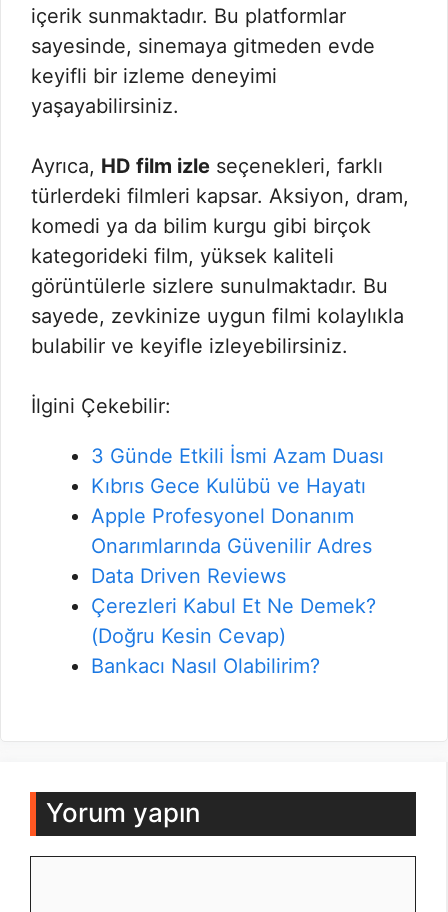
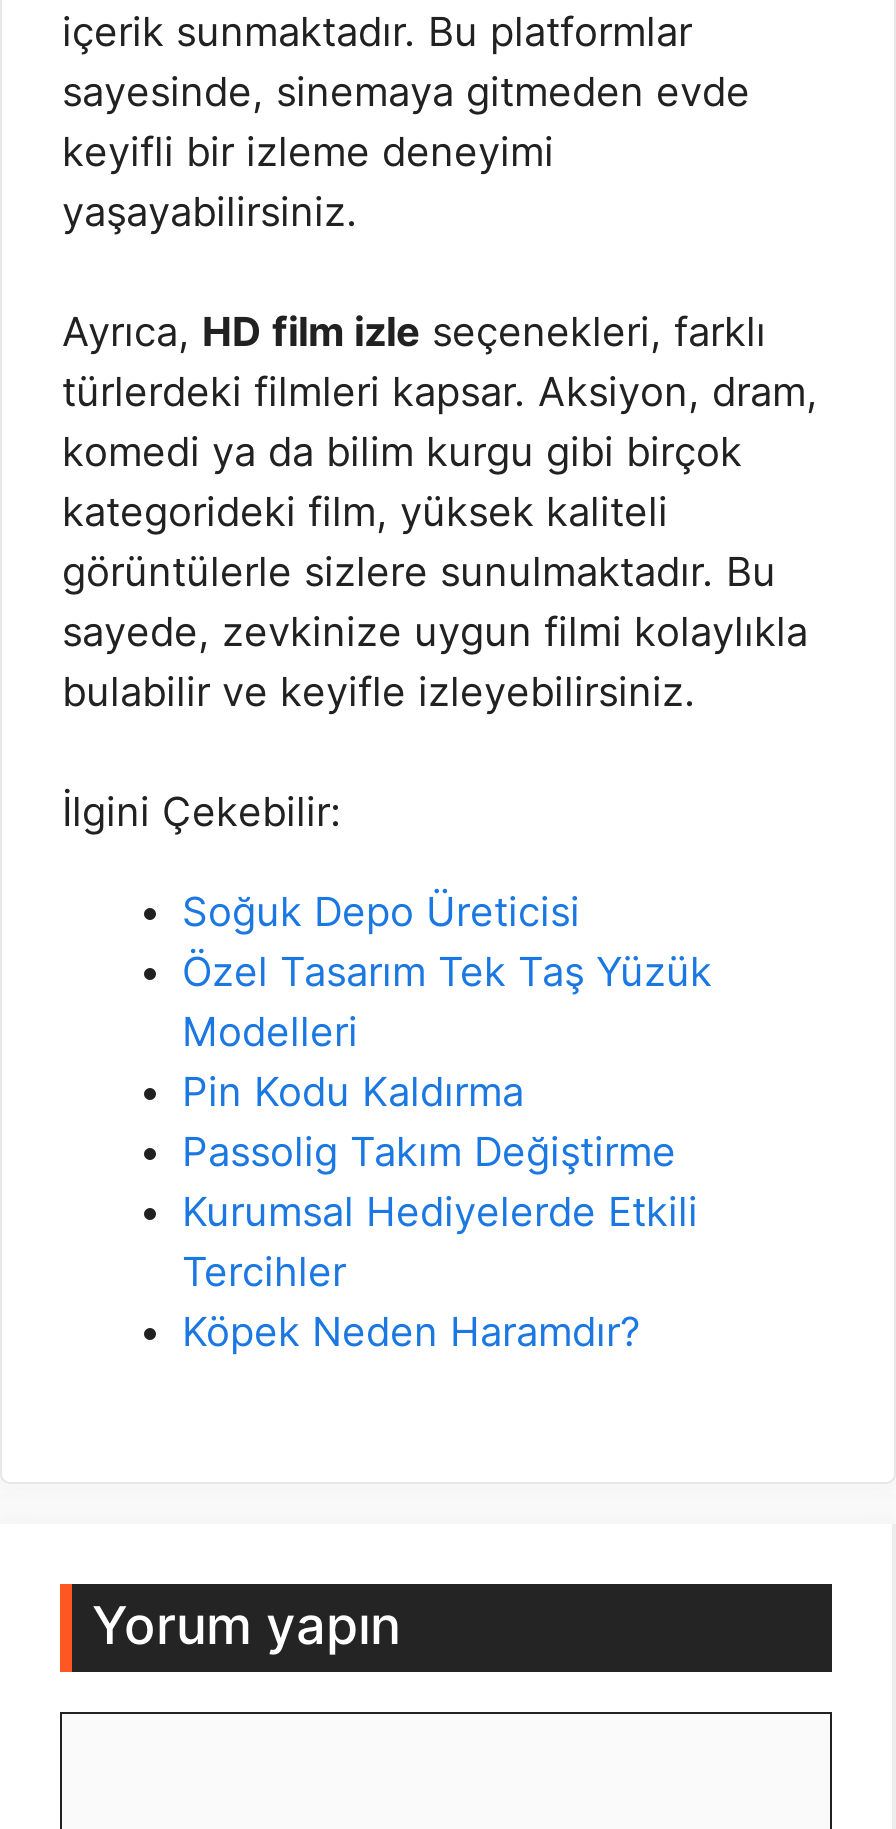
- 3 Günde Etkili İsmi Azam Duası
- Kıbrıs Gece Kulübü ve Hayatı
- Apple Profesyonel Donanım
- Onarımlarında Güvenilir Adres
- Data Driven Reviews
- Çerezleri Kabul Et Ne Demek?
- (Doğru Kesin Cevap)
- Bankacı Nasıl Olabilirim?
+ Soğuk Depo Üreticisi
+ Özel Tasarım Tek Taş Yüzük
+ Modelleri
+ Pin Kodu Kaldırma
+ Passolig Takım Değiştirme
+ Kurumsal Hediyelerde Etkili
+ Tercihler
+ Köpek Neden Haramdır?
